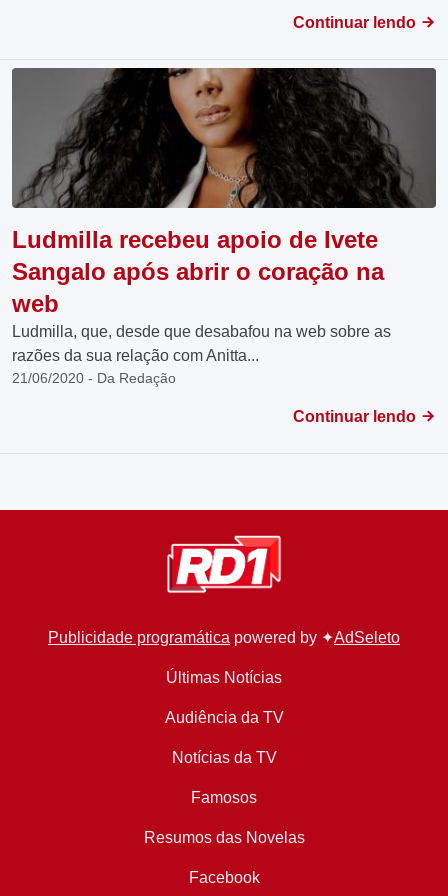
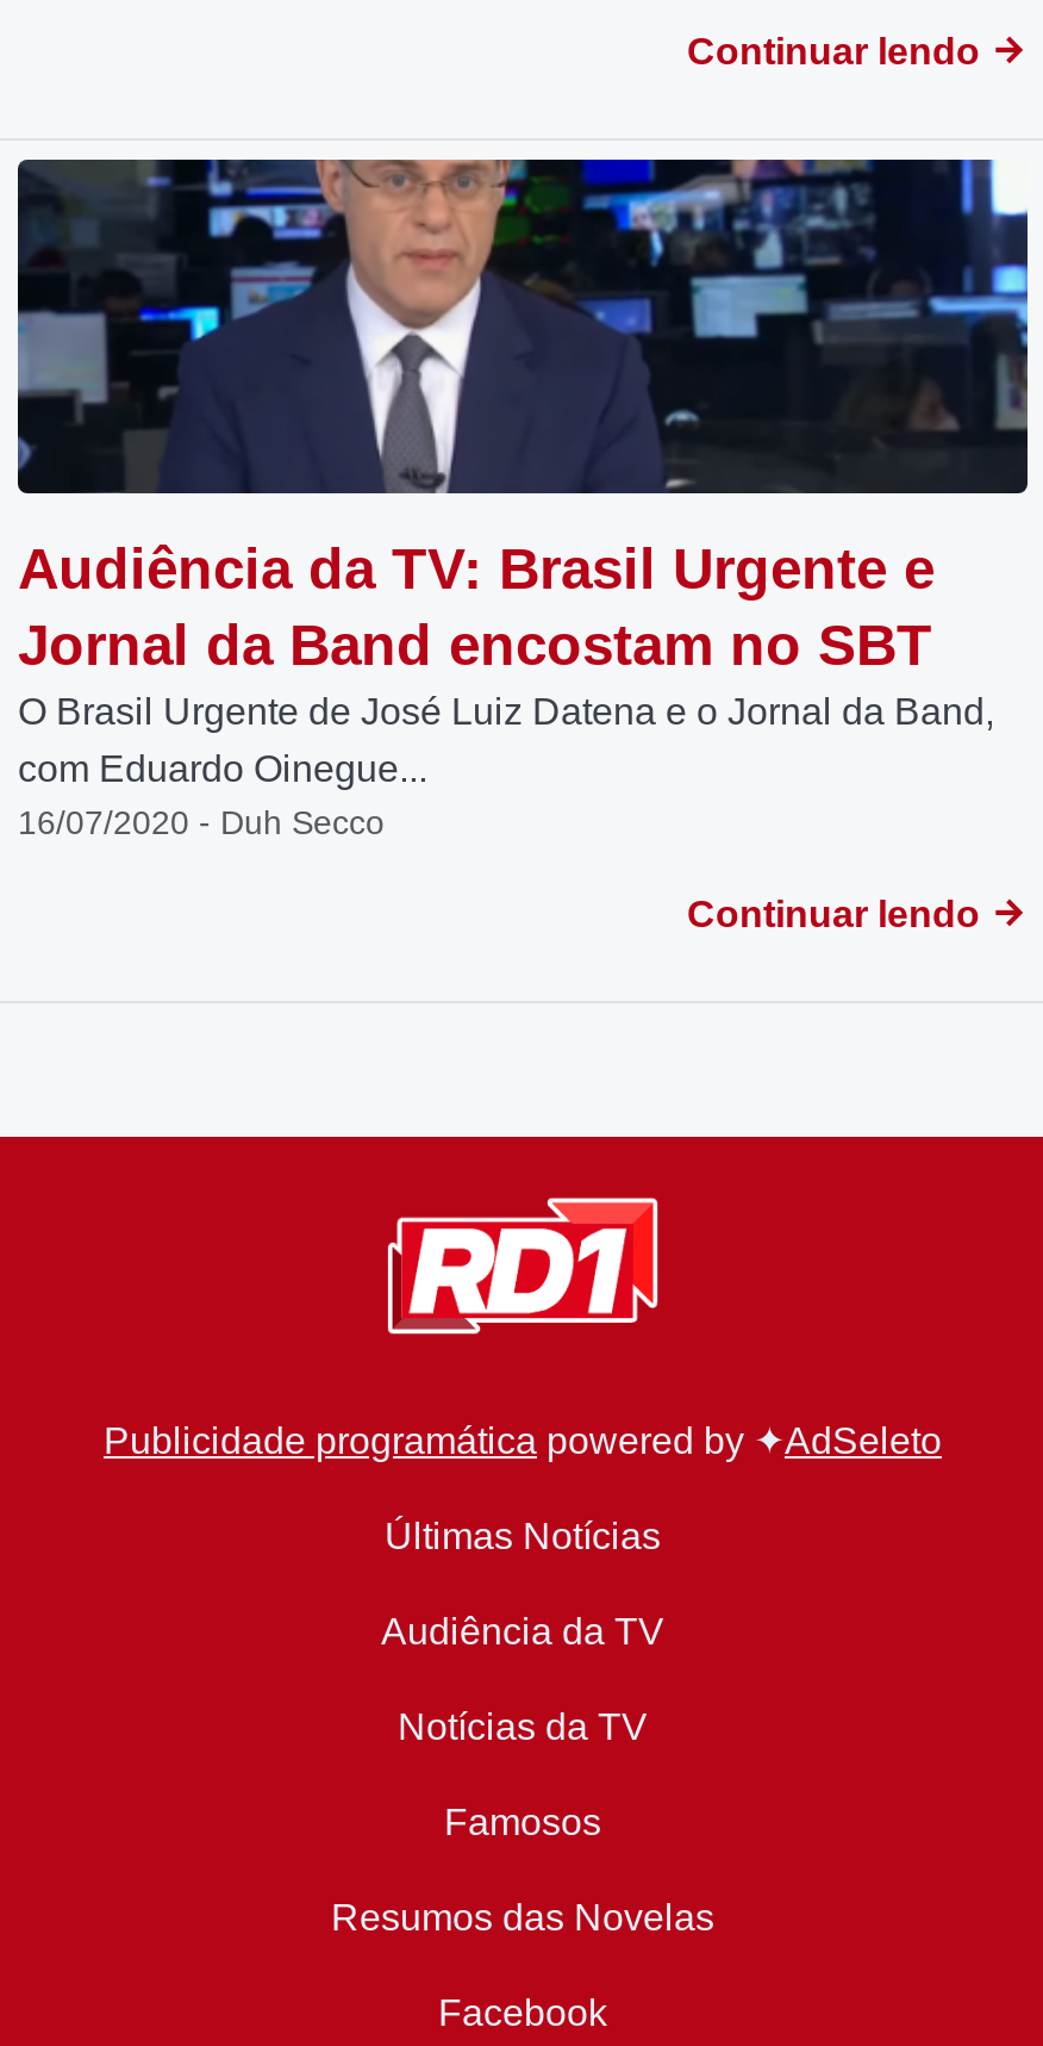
- [image]
- Ludmilla recebeu apoio de Ivete
- Sangalo após abrir o coração na
- web
- Ludmilla, que, desde que desabafou na web sobre as
- razões da sua relação com Anitta...
- 21/06/2020 - Da Redação
+ [image]
+ Audiência da TV: Brasil Urgente e
+ Jornal da Band encostam no SBT
+ O Brasil Urgente de José Luiz Datena e o Jornal da Band,
+ com Eduardo Oinegue...
+ 16/07/2020 - Duh Secco
